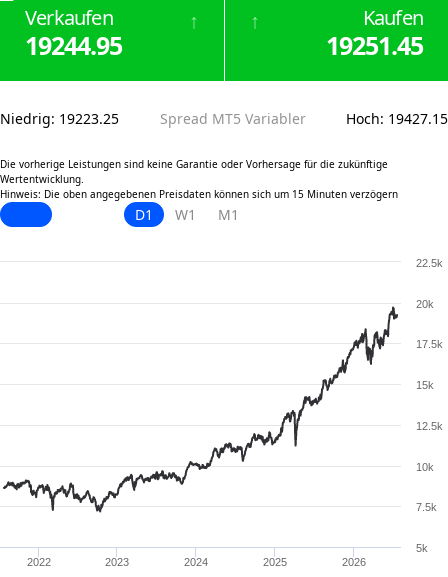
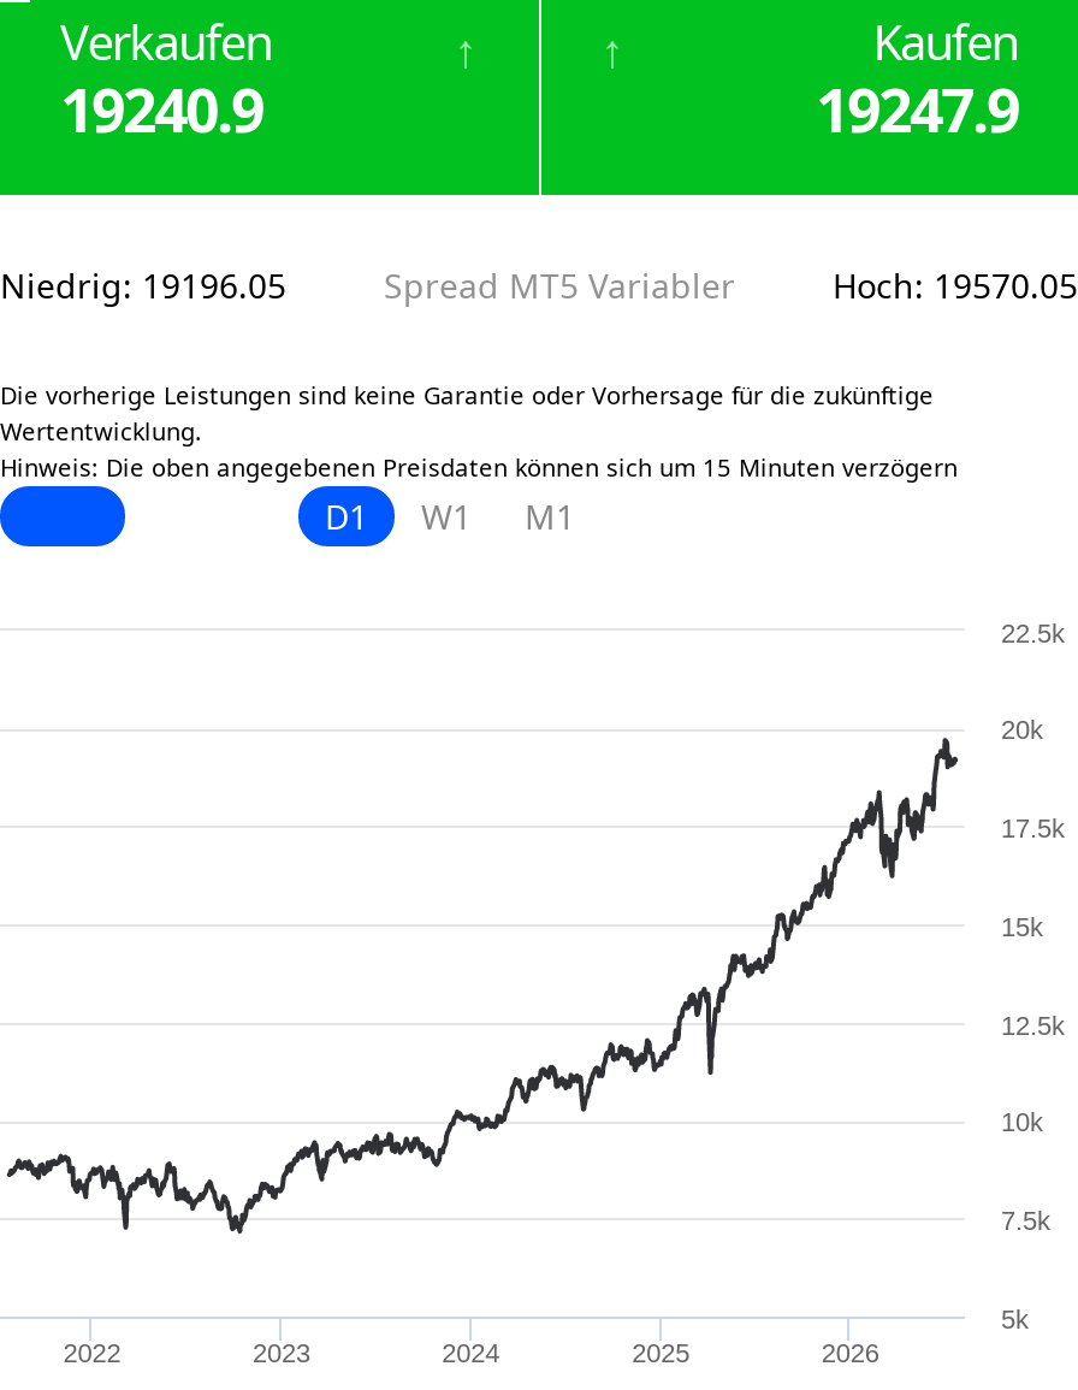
- 19244.95
+ 19240.9

- 19251.45
+ 19247.9

- Niedrig: 19223.25
+ Niedrig: 19196.05

- Hoch: 19427.15
+ Hoch: 19570.05
